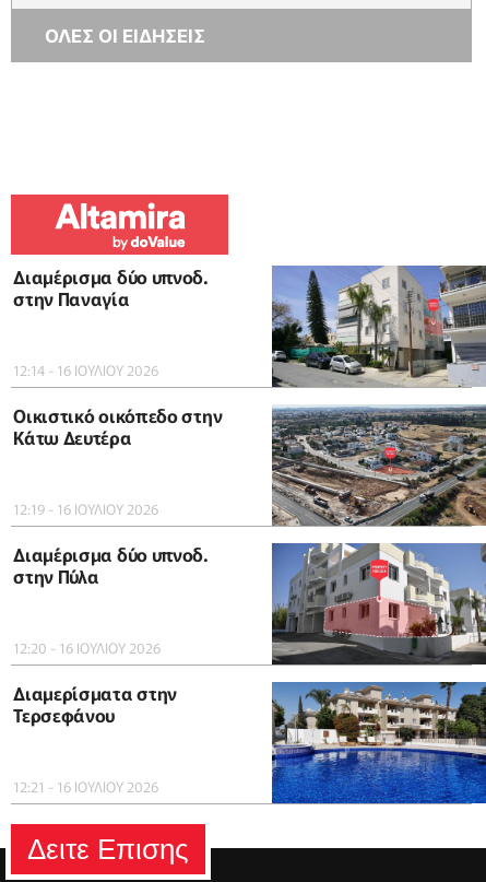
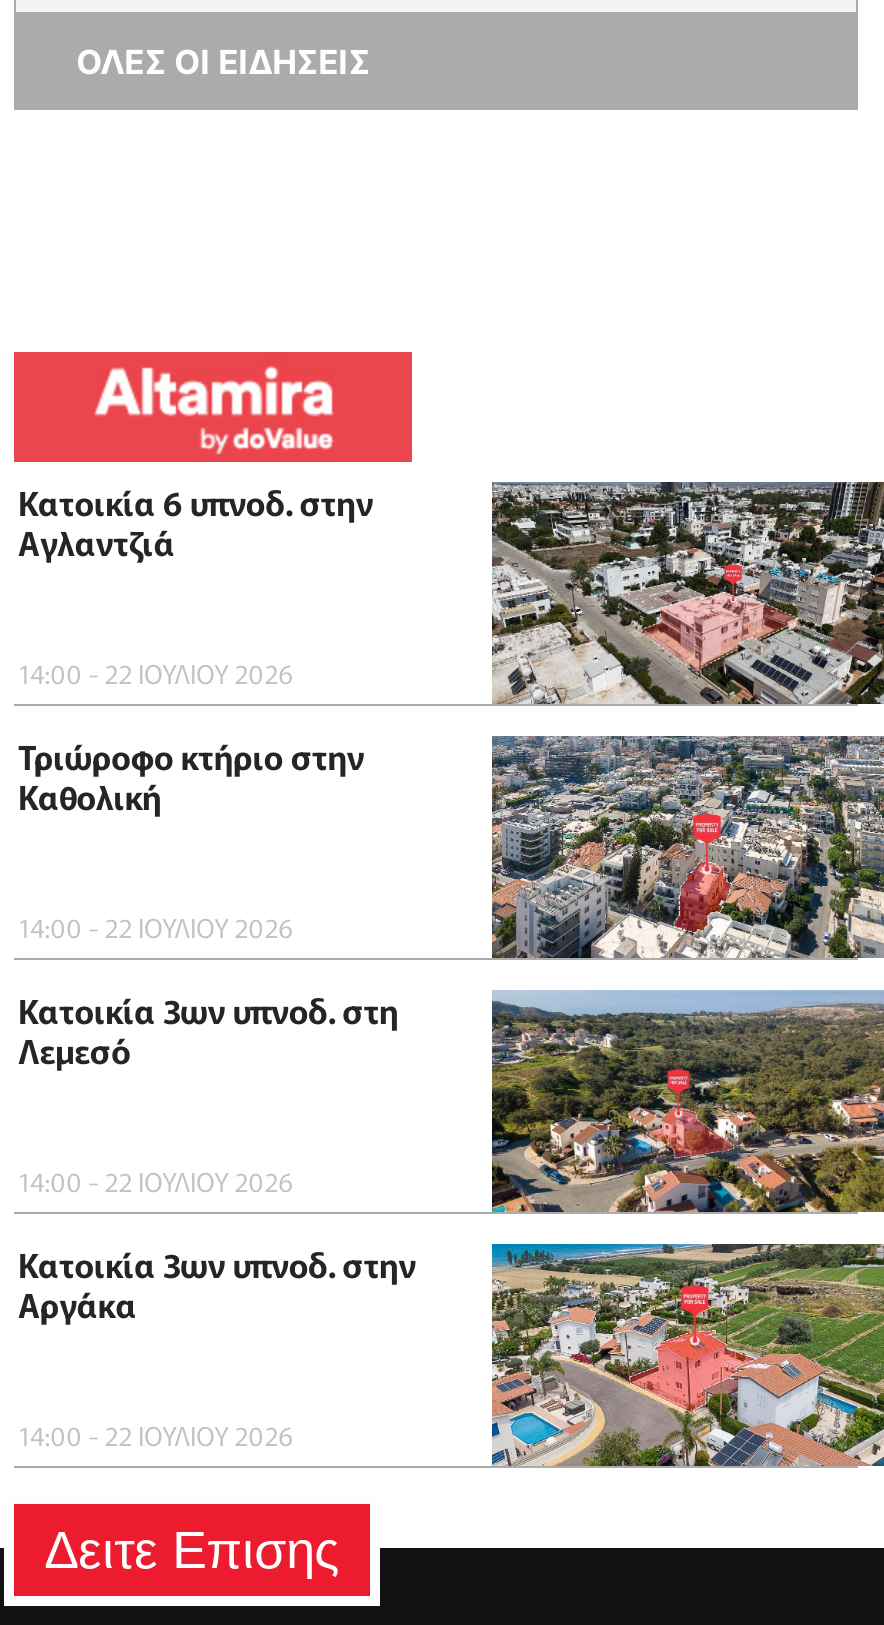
- Διαμέρισμα δύο υπνοδ.
- στην Παναγία
+ Κατοικία 6 υπνοδ. στην
+ Αγλαντζιά

- [image]
+ [image]

- 12:14 - 16 ΙΟΥΛΙΟΥ 2026
+ 14:00 - 22 ΙΟΥΛΙΟΥ 2026

- Οικιστικό οικόπεδο στην
- Κάτω Δευτέρα
+ Τριώροφο κτήριο στην
+ Καθολική

- [image]
+ [image]

- 12:19 - 16 ΙΟΥΛΙΟΥ 2026
+ 14:00 - 22 ΙΟΥΛΙΟΥ 2026

- Διαμέρισμα δύο υπνοδ.
- στην Πύλα
+ Κατοικία 3ων υπνοδ. στη
+ Λεμεσό

- [image]
+ [image]

- 12:20 - 16 ΙΟΥΛΙΟΥ 2026
+ 14:00 - 22 ΙΟΥΛΙΟΥ 2026

- Διαμερίσματα στην
- Τερσεφάνου
+ Κατοικία 3ων υπνοδ. στην
+ Αργάκα

- [image]
+ [image]

- 12:21 - 16 ΙΟΥΛΙΟΥ 2026
+ 14:00 - 22 ΙΟΥΛΙΟΥ 2026
